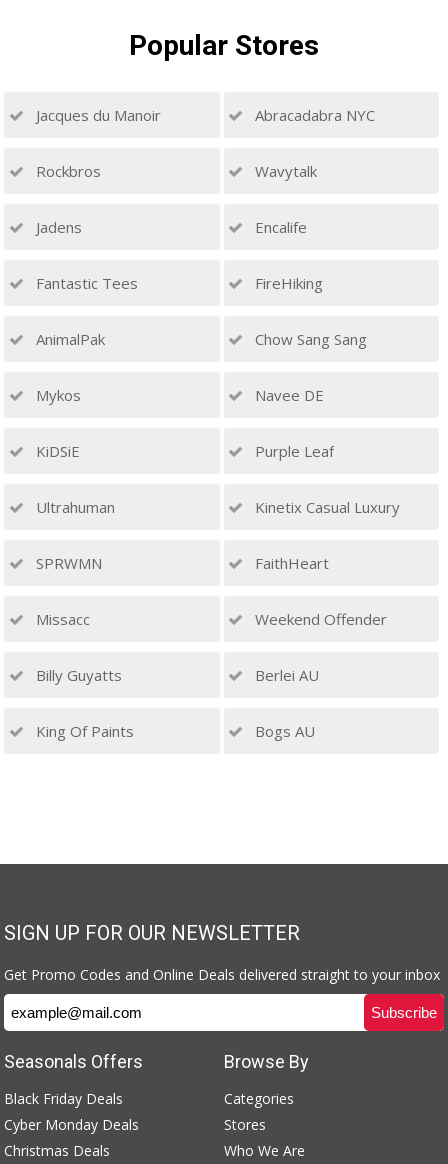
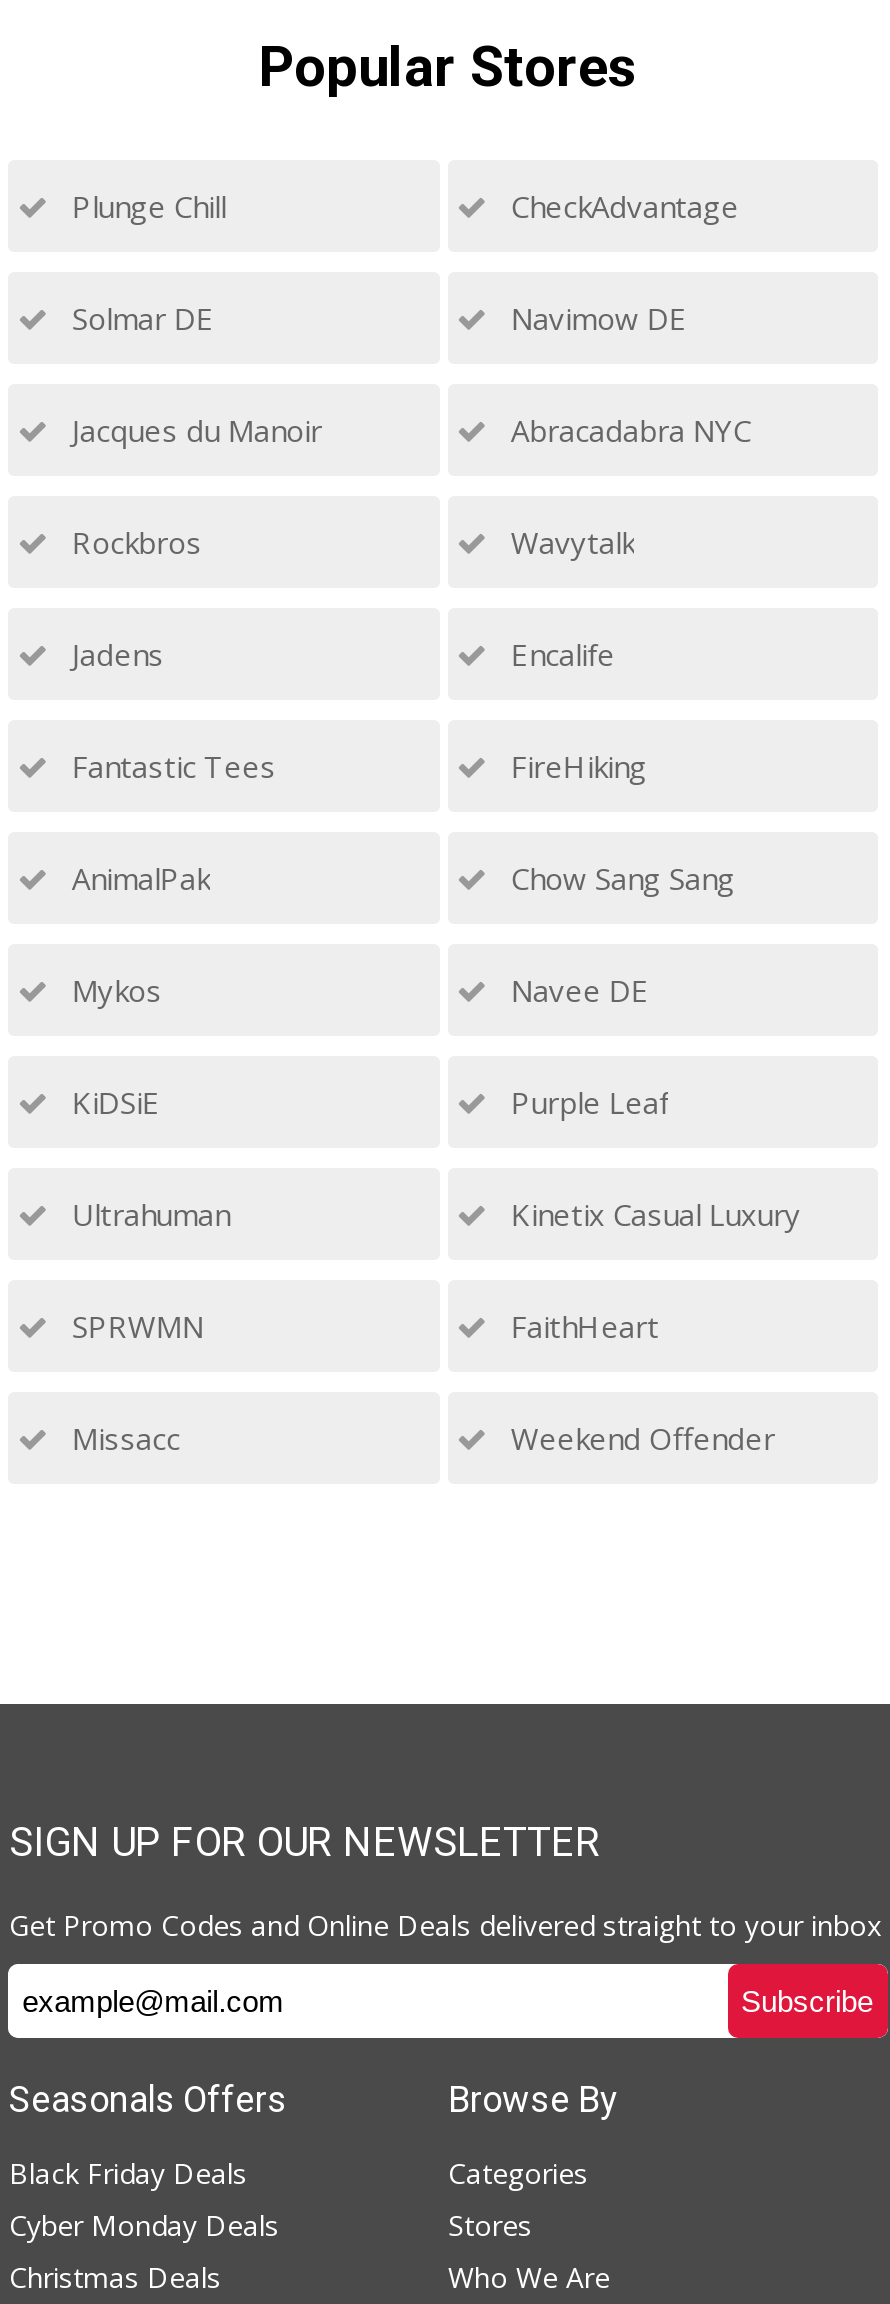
+ Plunge Chill
+ CheckAdvantage
+ Solmar DE
+ Navimow DE

moved down: Jacques du Manoir | Abracadabra NYC | Rockbros | ... | Missacc | Weekend Offender

- Billy Guyatts
- Berlei AU
- King Of Paints
- Bogs AU
